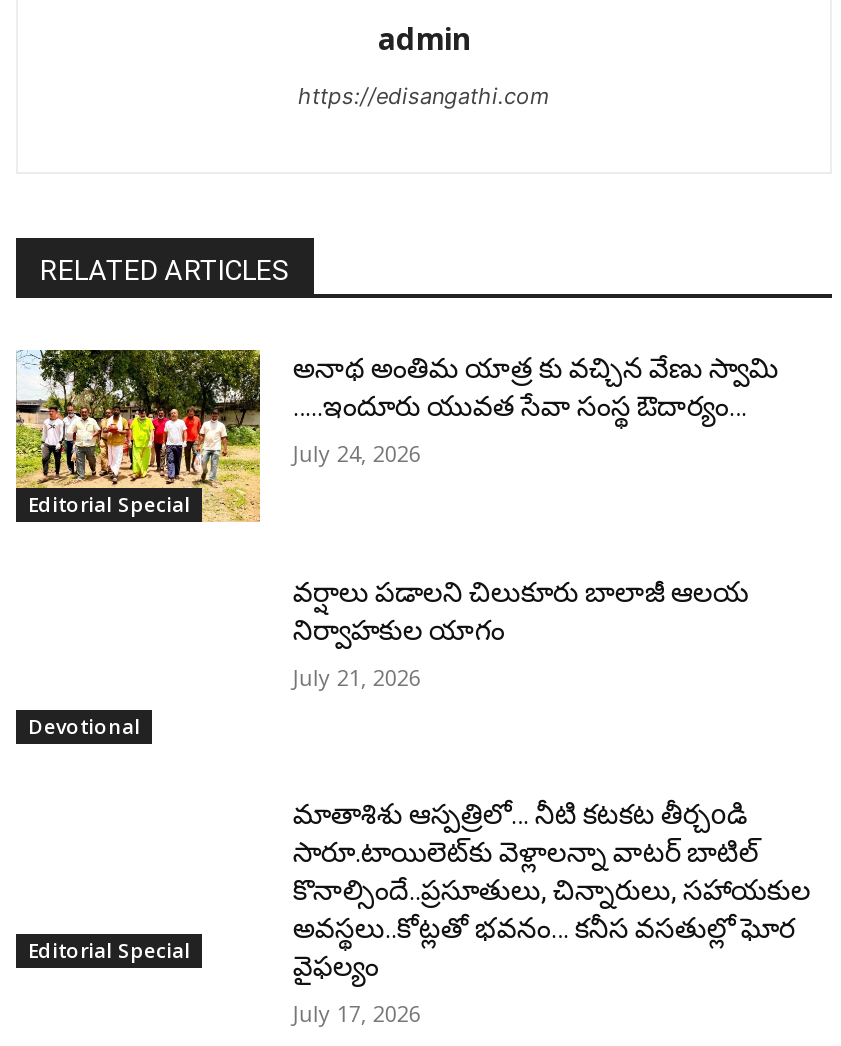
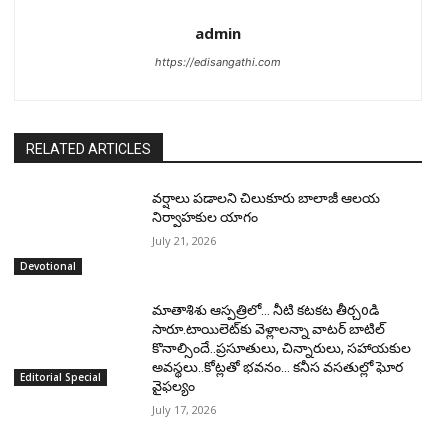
- [image]
- Editorial Special

- అనాథ అంతిమ యాత్ర కు వచ్చిన వేణు స్వామి
- …..ఇందూరు యువత సేవా సంస్థ ఔదార్యం…
- July 24, 2026
